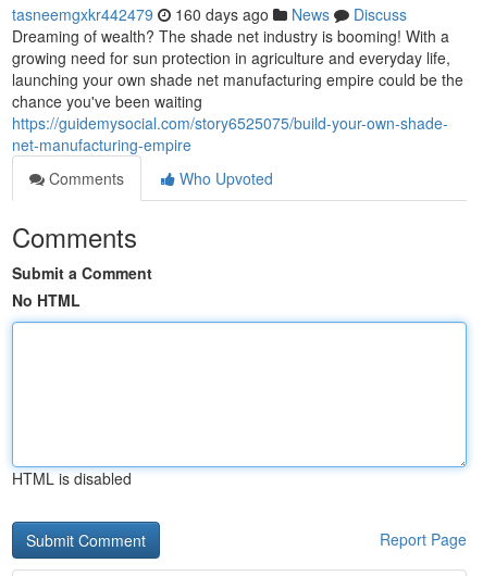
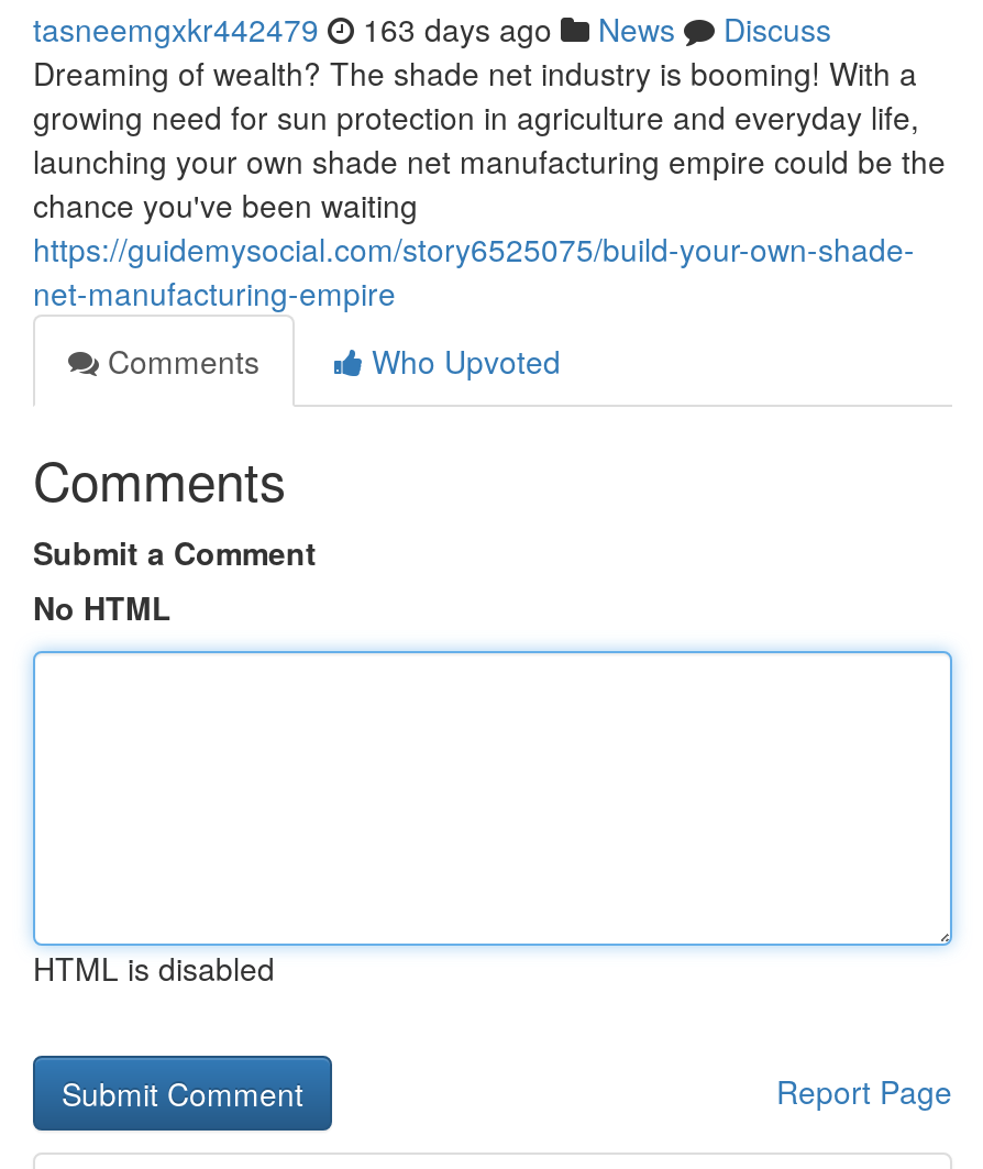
- tasneemgxkr442479 160 days ago News Discuss
+ tasneemgxkr442479 163 days ago News Discuss
